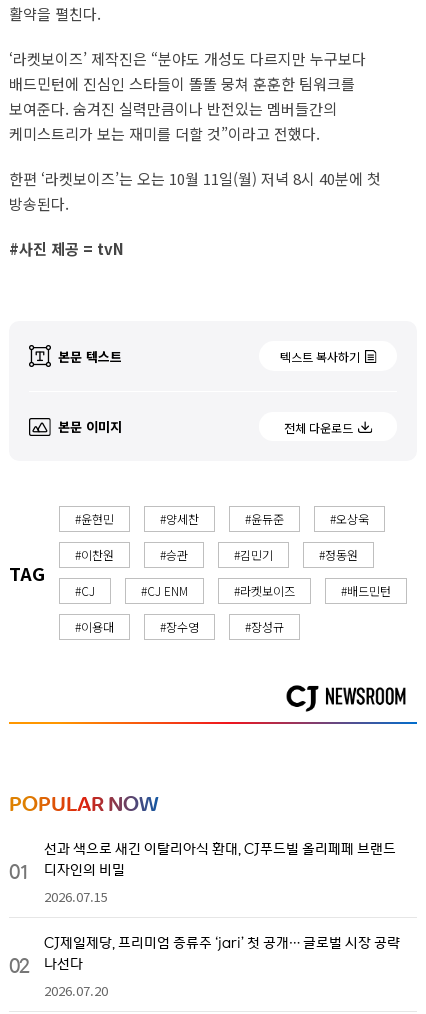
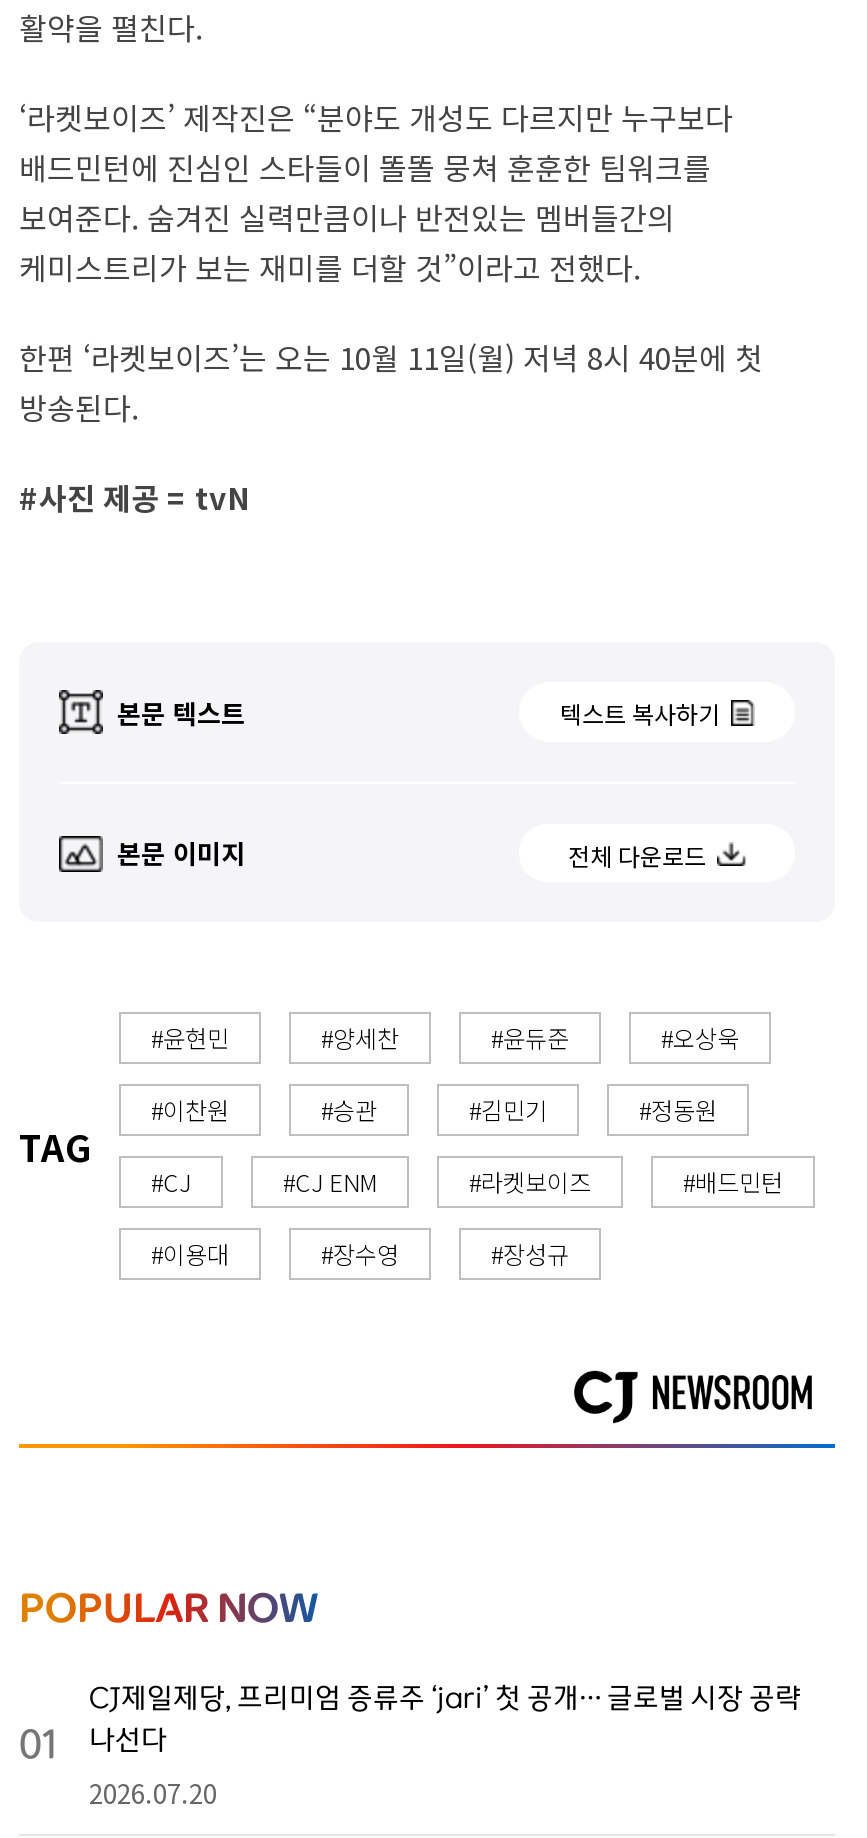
- 선과 색으로 새긴 이탈리아식 환대, CJ푸드빌 올리페페 브랜드
- 디자인의 비밀
- 2026.07.15
- 02
